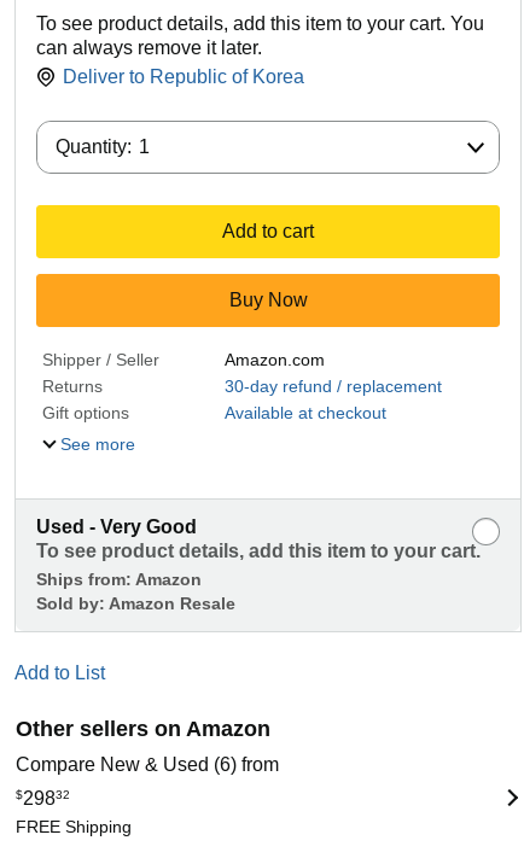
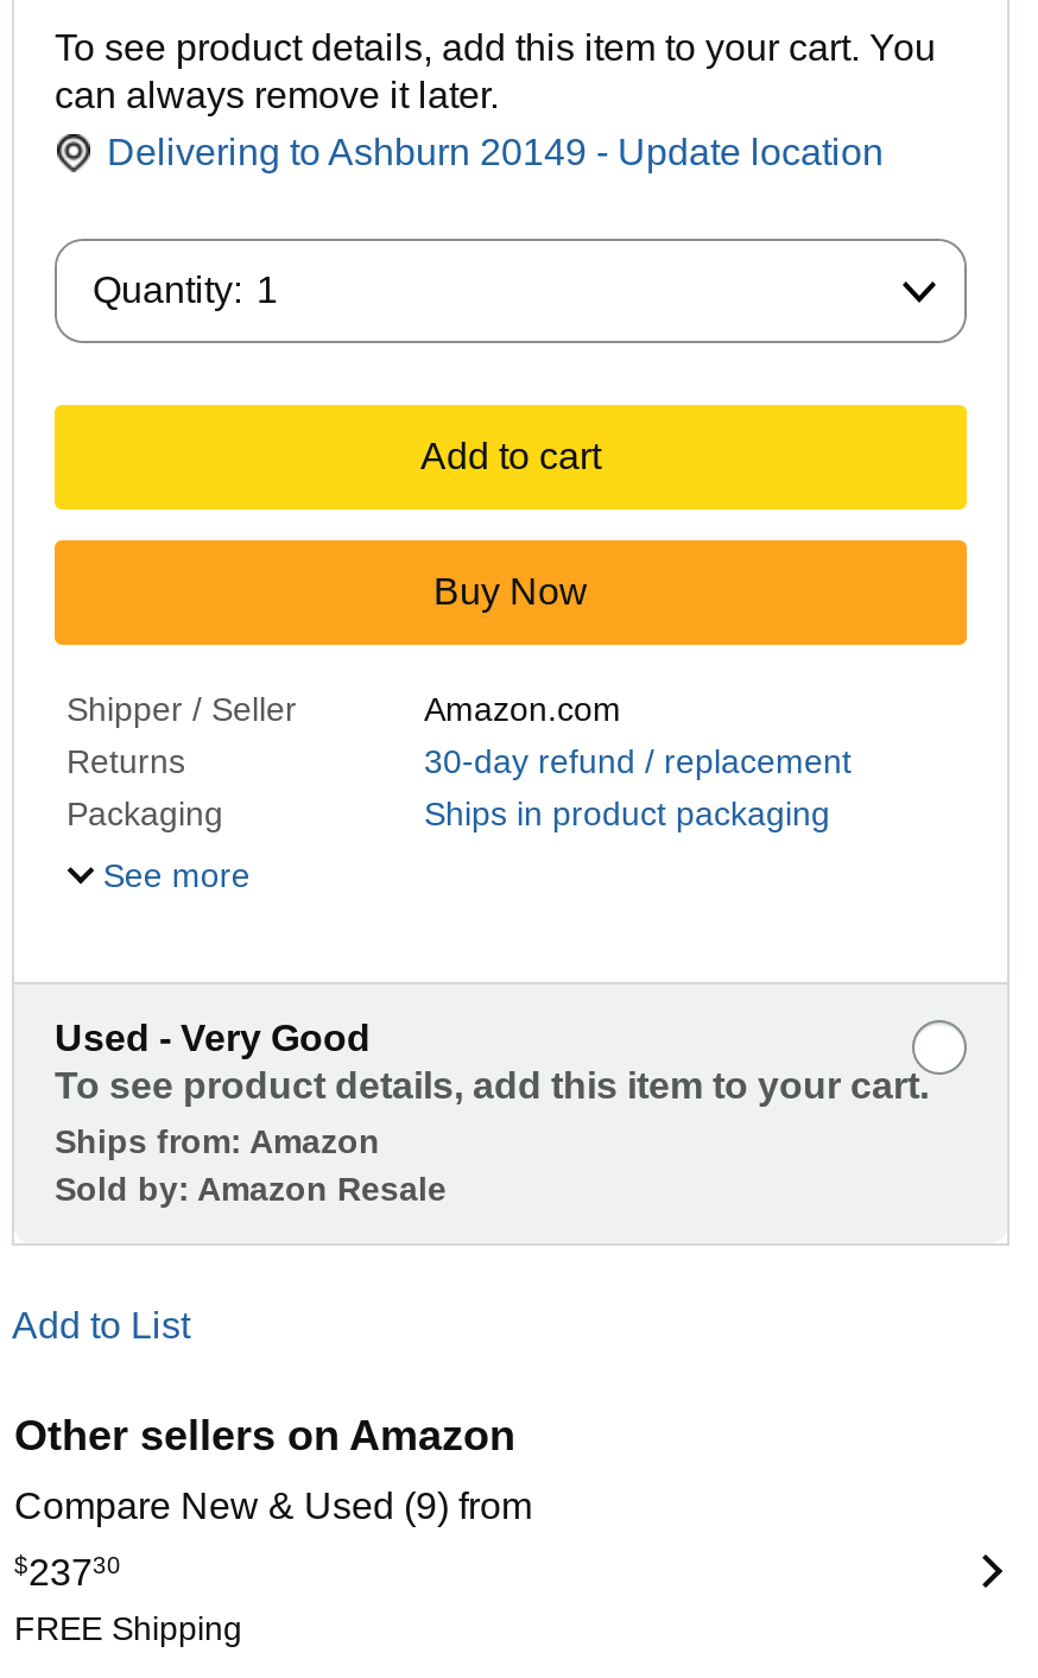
- Deliver to Republic of Korea
+ Delivering to Ashburn 20149 - Update location

- Gift options
- Available at checkout
+ Packaging
+ Ships in product packaging

- Compare New & Used (6) from
+ Compare New & Used (9) from

- $29832
+ $23730
